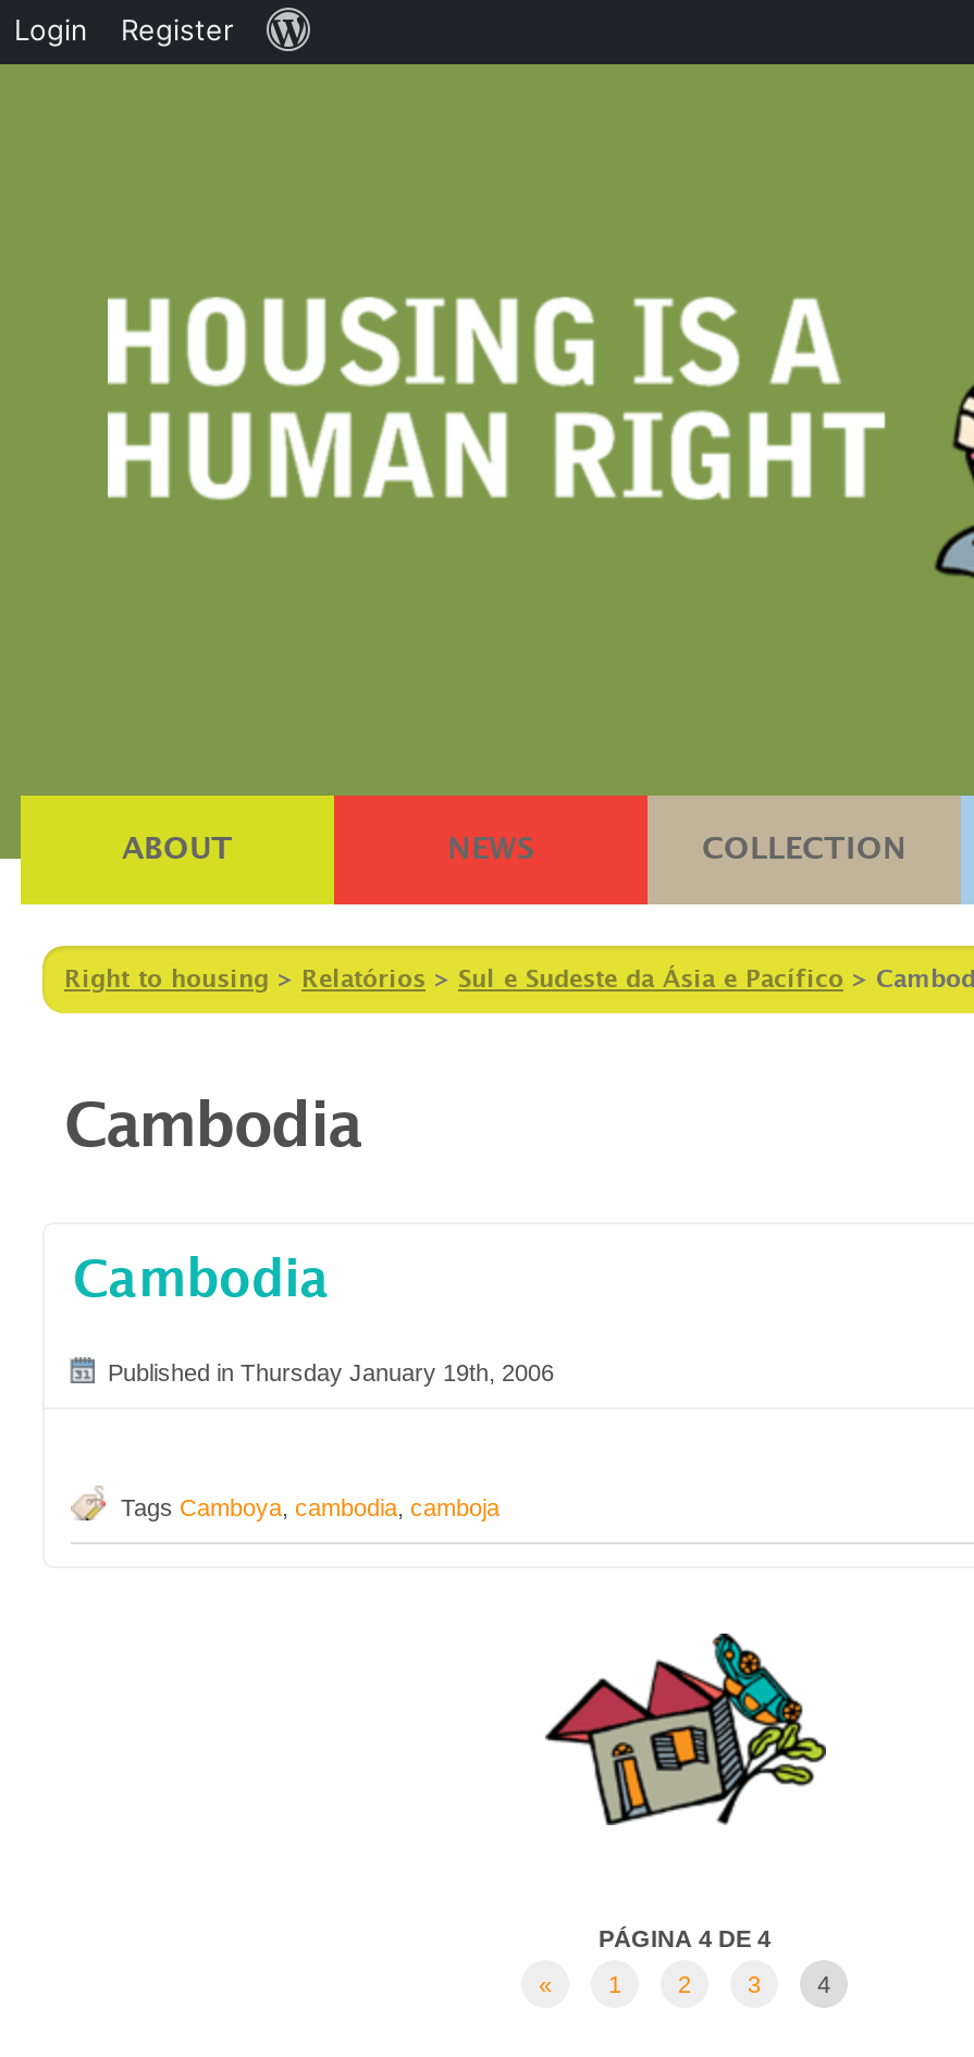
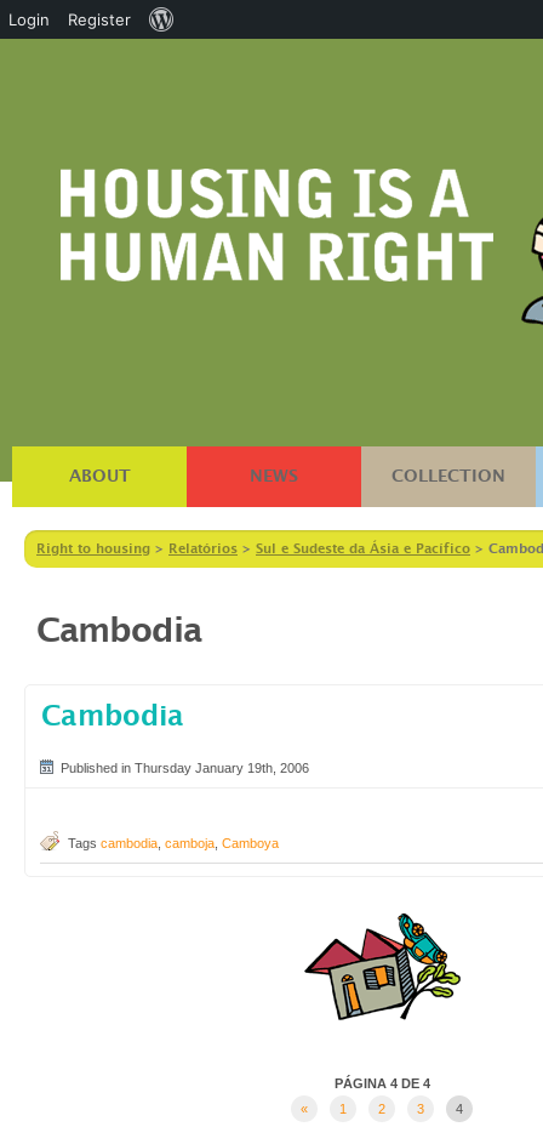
- Tags Camboya, cambodia, camboja
+ Tags cambodia, camboja, Camboya
